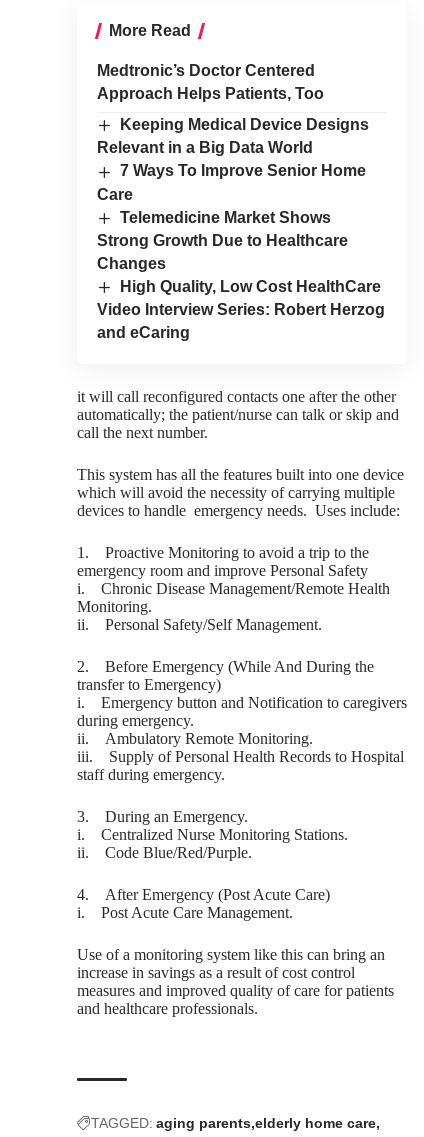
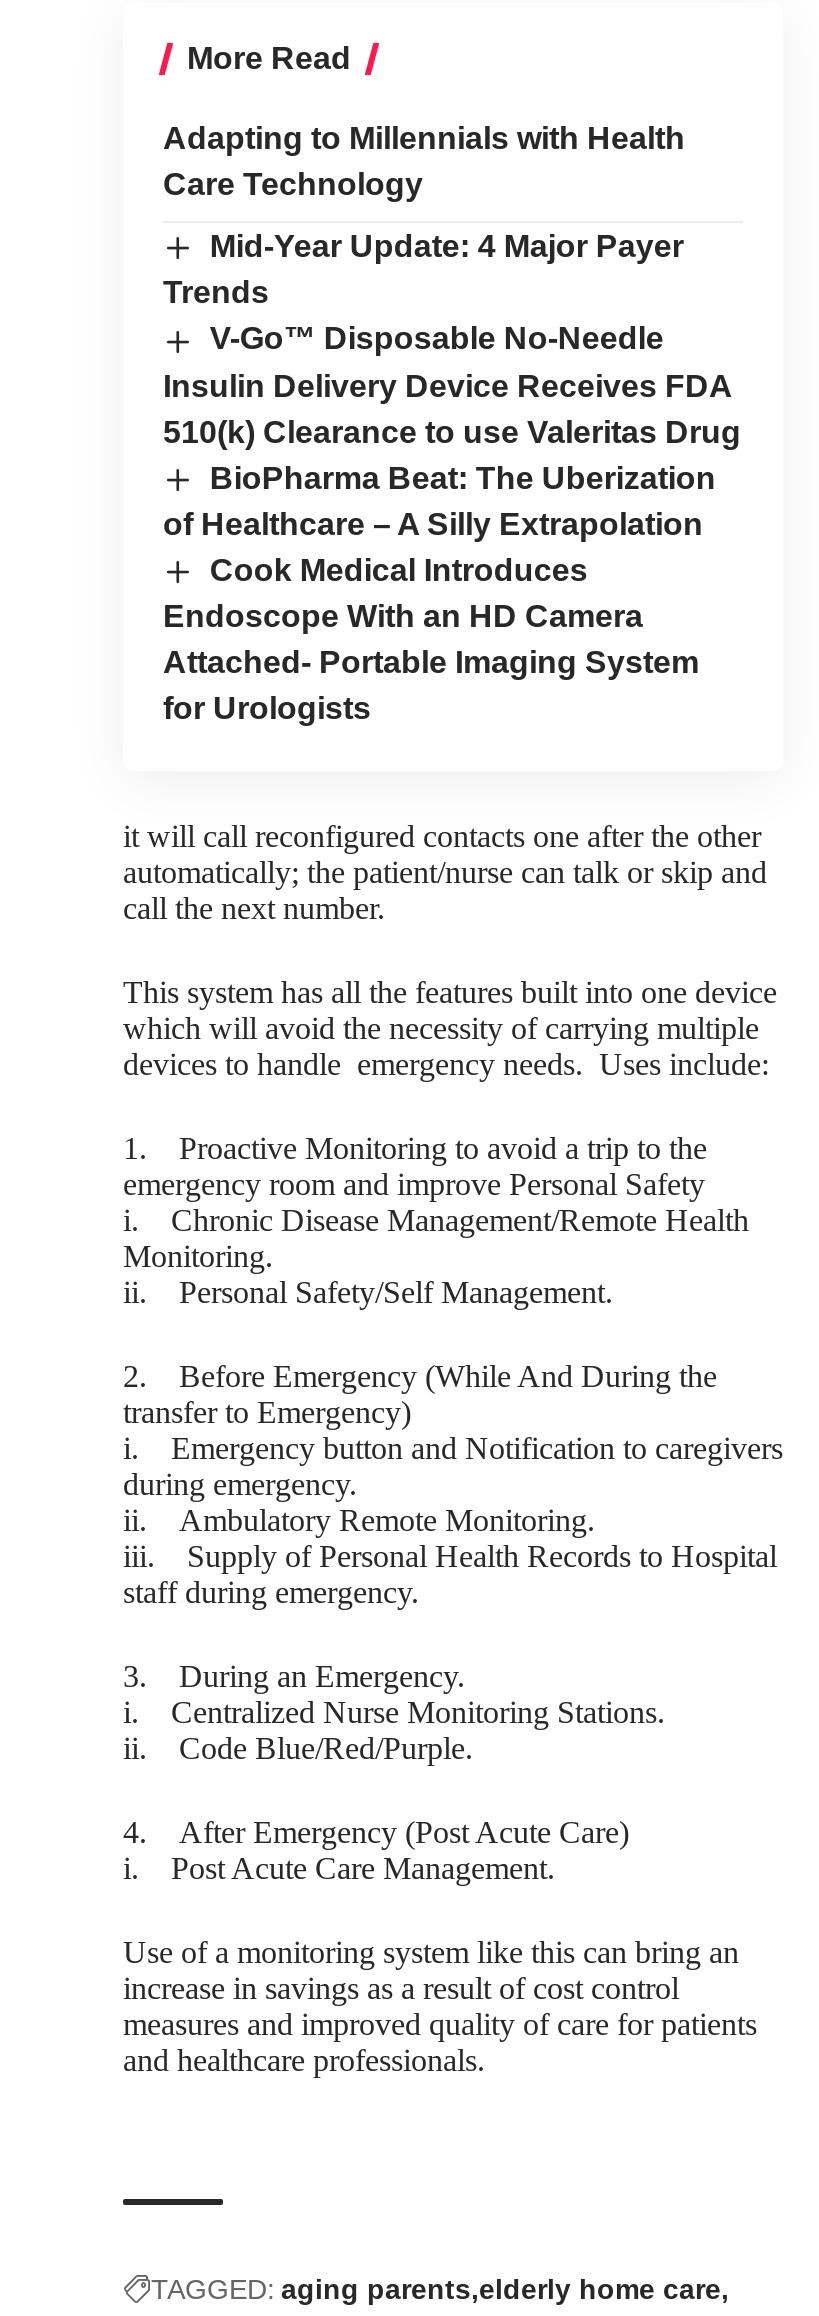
- Medtronic’s Doctor Centered
- Approach Helps Patients, Too
+ Adapting to Millennials with Health
+ Care Technology

- Keeping Medical Device Designs
- Relevant in a Big Data World
- 7 Ways To Improve Senior Home
- Care
- Telemedicine Market Shows
- Strong Growth Due to Healthcare
- Changes
- High Quality, Low Cost HealthCare
- Video Interview Series: Robert Herzog
- and eCaring
+ Mid-Year Update: 4 Major Payer
+ Trends
+ V-Go™ Disposable No-Needle
+ Insulin Delivery Device Receives FDA
+ 510(k) Clearance to use Valeritas Drug
+ BioPharma Beat: The Uberization
+ of Healthcare – A Silly Extrapolation
+ Cook Medical Introduces
+ Endoscope With an HD Camera
+ Attached- Portable Imaging System
+ for Urologists
